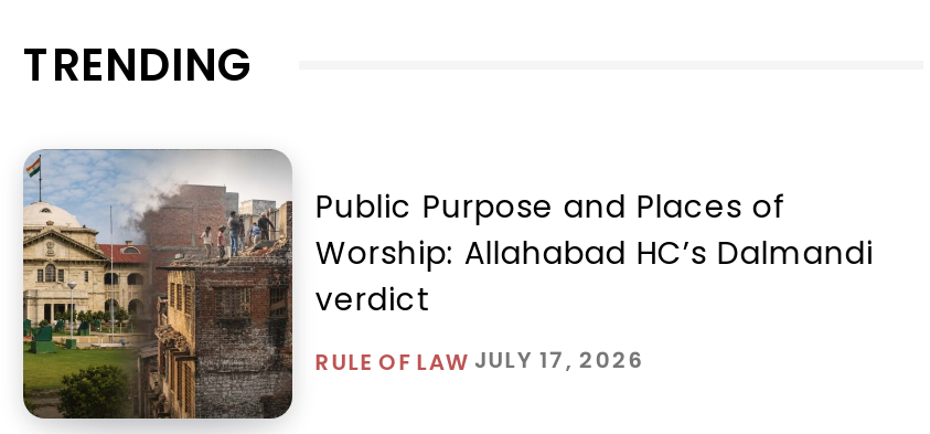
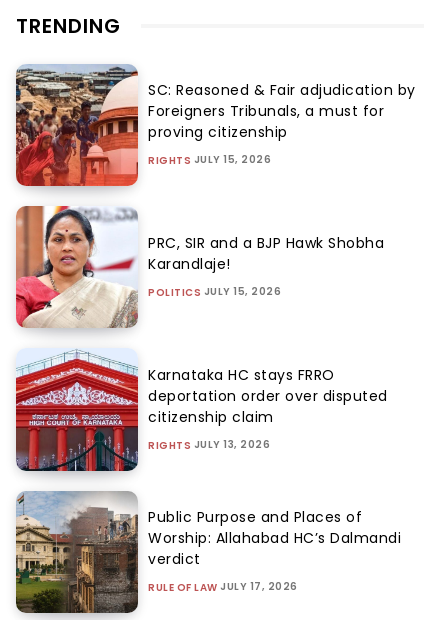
+ [image]
+ SC: Reasoned & Fair adjudication by
+ Foreigners Tribunals, a must for
+ proving citizenship
+ RIGHTS JULY 15, 2026

+ [image]
+ PRC, SIR and a BJP Hawk Shobha
+ Karandlaje!
+ POLITICS JULY 15, 2026

+ [image]
+ Karnataka HC stays FRRO
+ deportation order over disputed
+ citizenship claim
+ RIGHTS JULY 13, 2026
